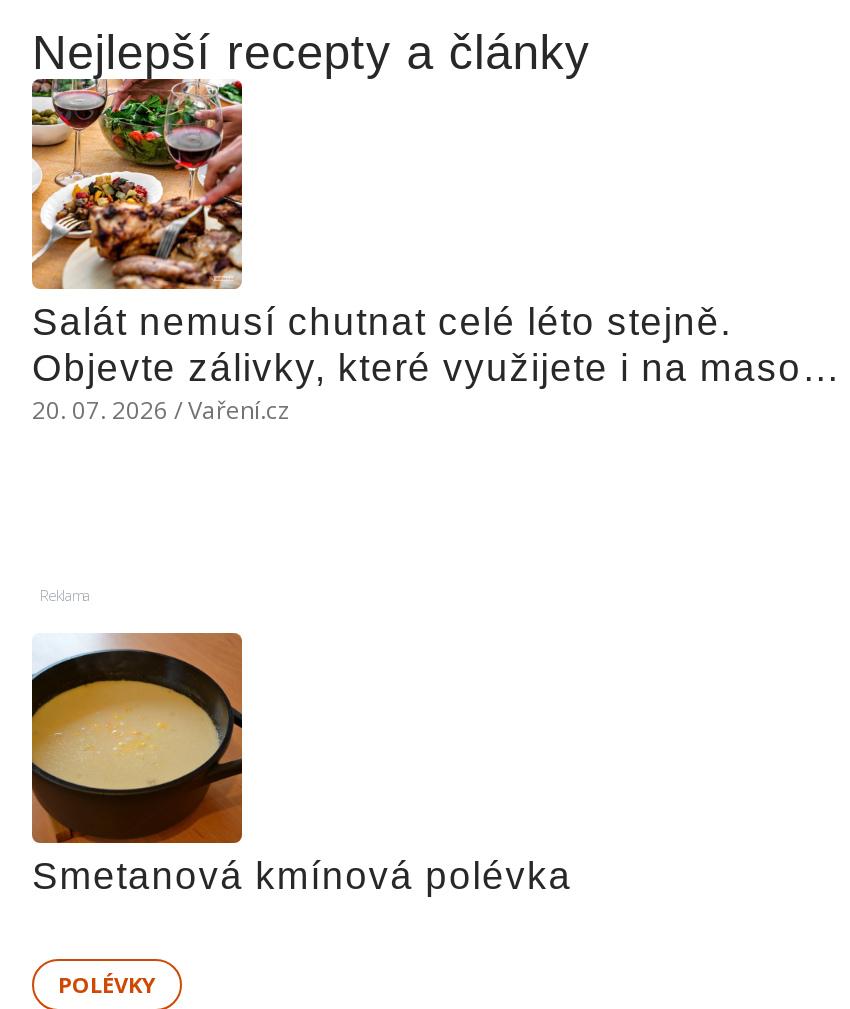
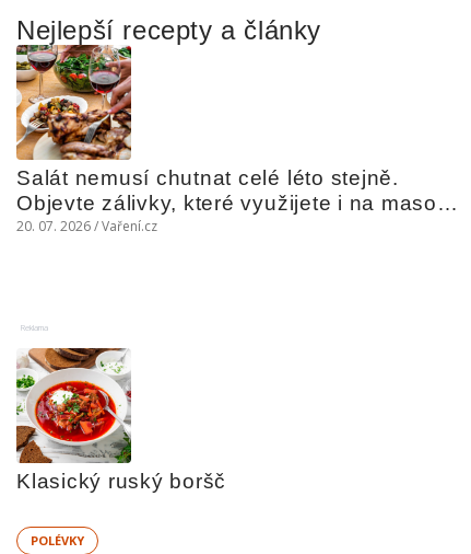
- [image]
- Smetanová kmínová polévka
+ [image]
+ Klasický ruský boršč
